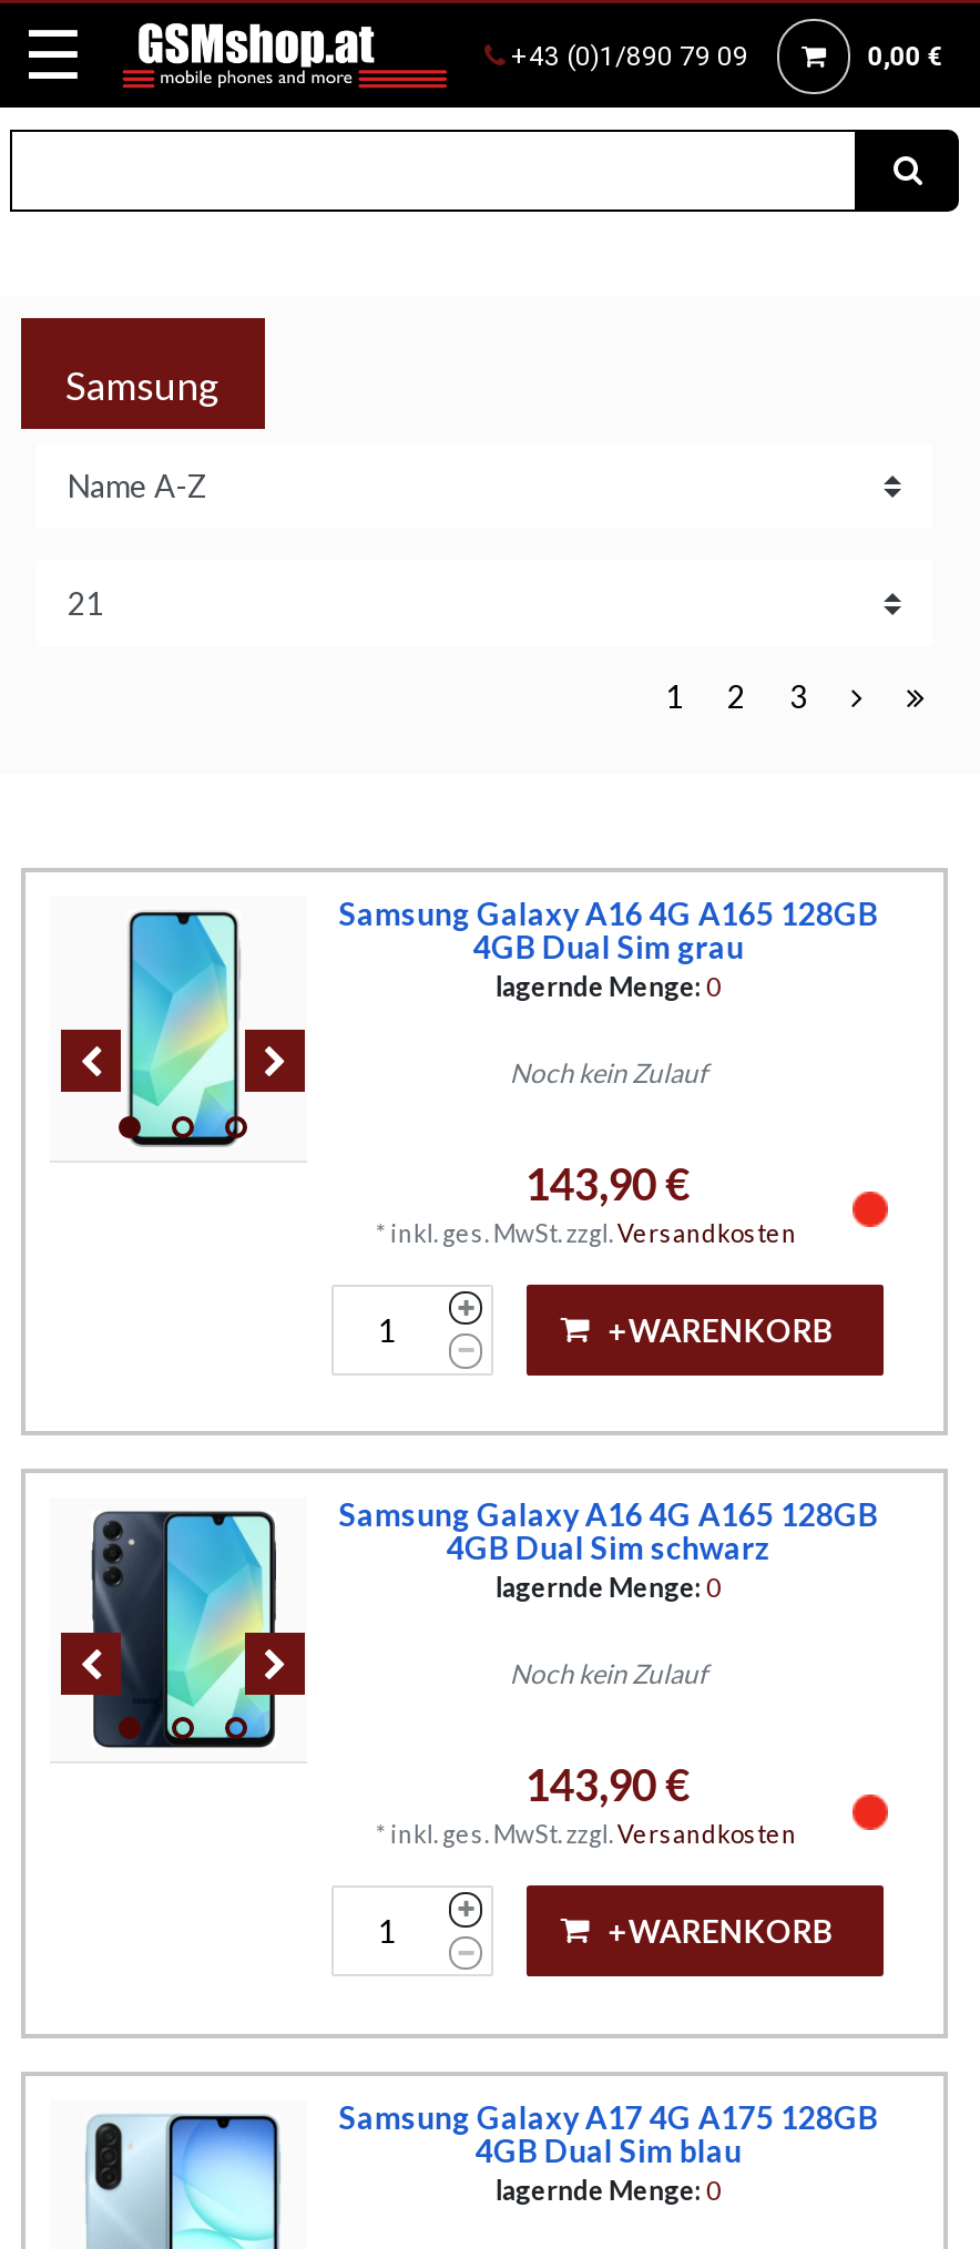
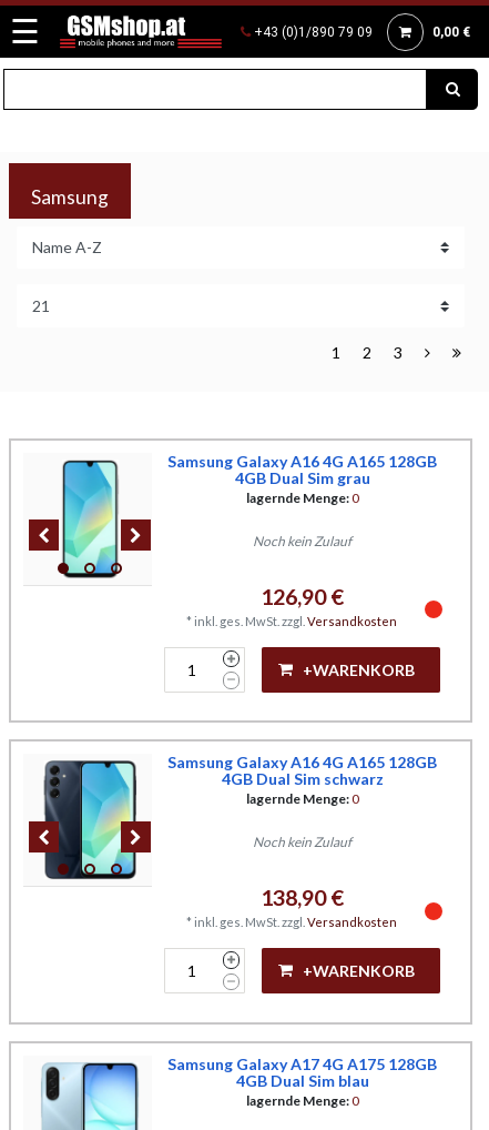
- 143,90 €
+ 126,90 €

- 143,90 €
+ 138,90 €
